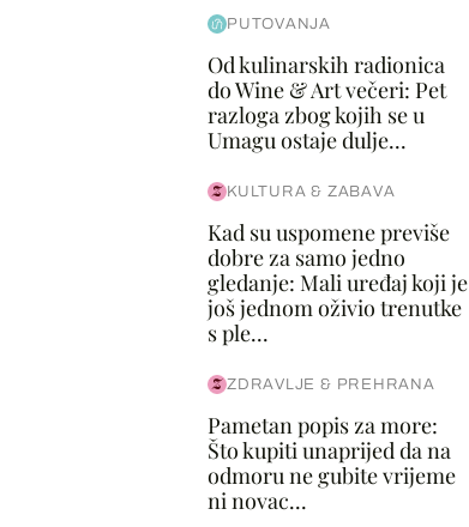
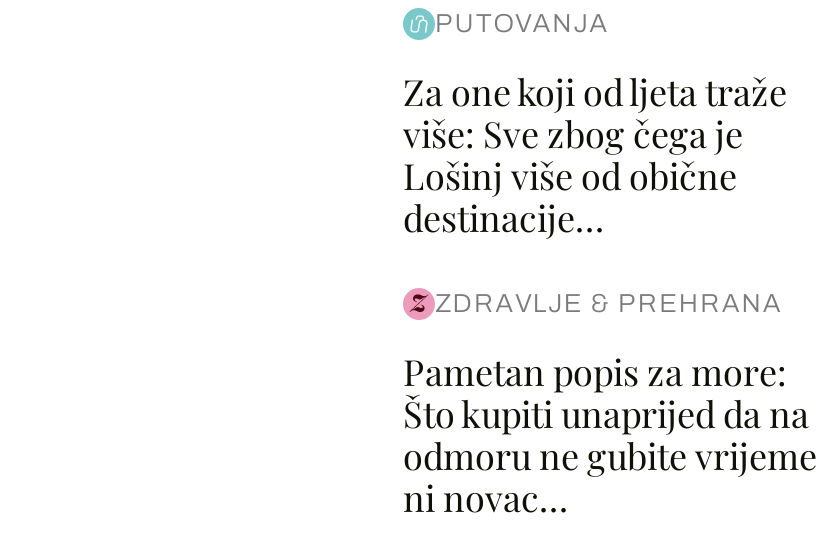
- Od kulinarskih radionica
- do Wine & Art večeri: Pet
- razloga zbog kojih se u
- Umagu ostaje dulje...
- KULTURA & ZABAVA
- Kad su uspomene previše
- dobre za samo jedno
- gledanje: Mali uređaj koji je
- još jednom oživio trenutke
- s ple...
+ Za one koji od ljeta traže
+ više: Sve zbog čega je
+ Lošinj više od obične
+ destinacije...
